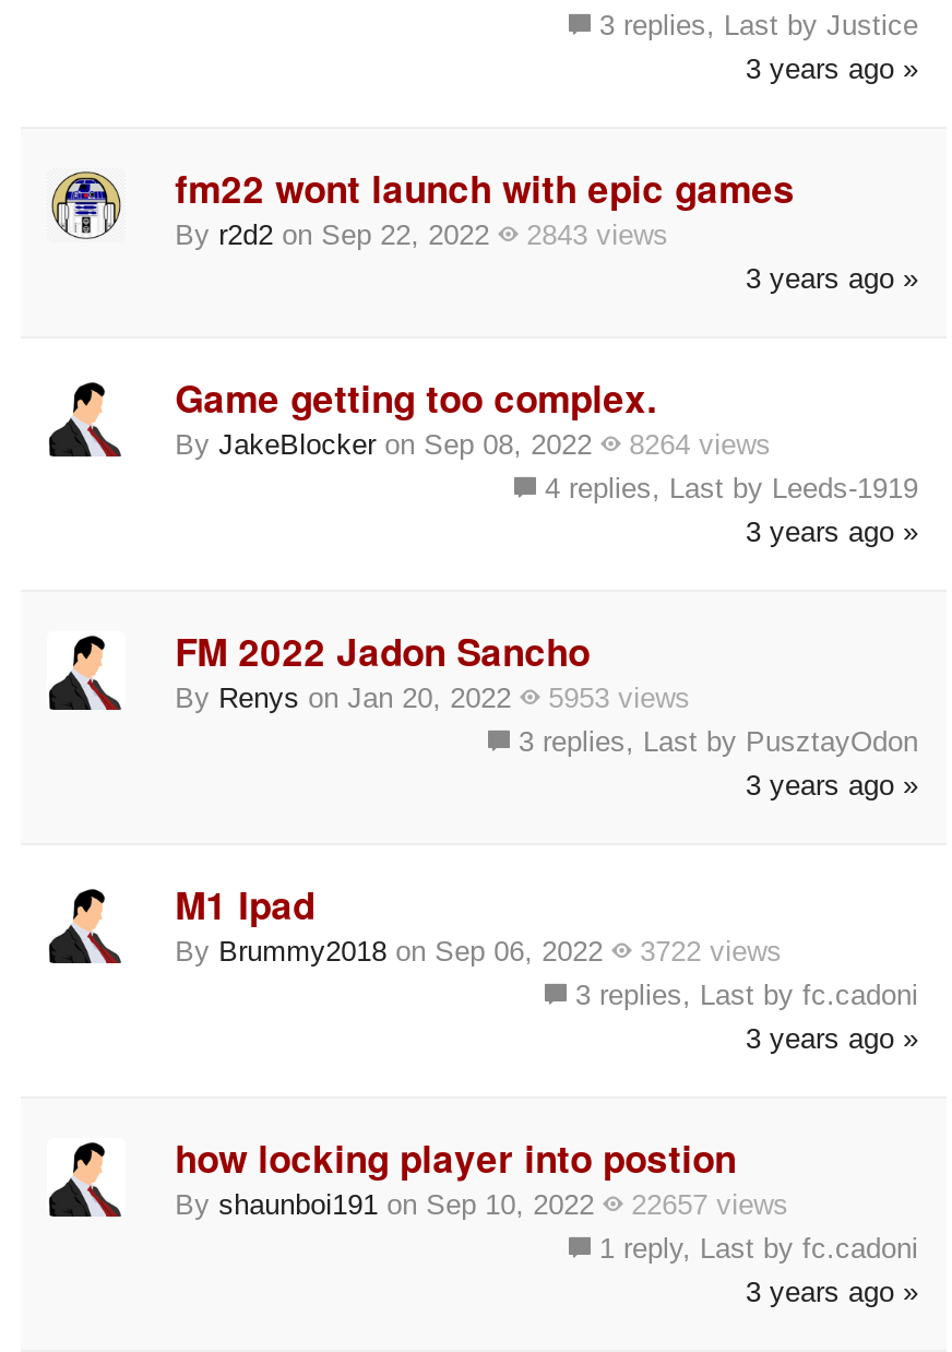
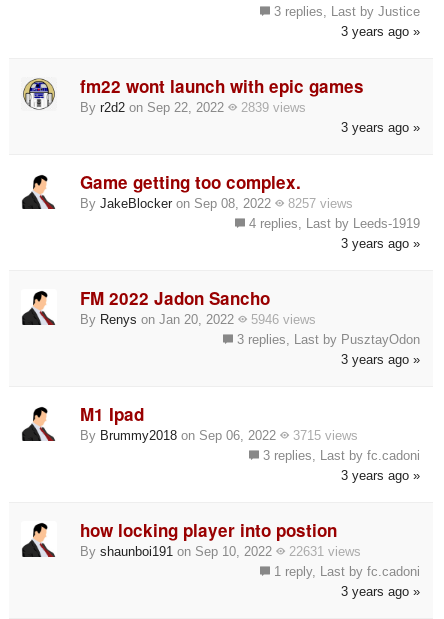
- By r2d2 on Sep 22, 2022 2843 views
+ By r2d2 on Sep 22, 2022 2839 views

- By JakeBlocker on Sep 08, 2022 8264 views
+ By JakeBlocker on Sep 08, 2022 8257 views

- By Renys on Jan 20, 2022 5953 views
+ By Renys on Jan 20, 2022 5946 views

- By Brummy2018 on Sep 06, 2022 3722 views
+ By Brummy2018 on Sep 06, 2022 3715 views

- By shaunboi191 on Sep 10, 2022 22657 views
+ By shaunboi191 on Sep 10, 2022 22631 views
